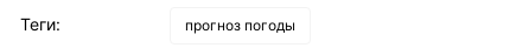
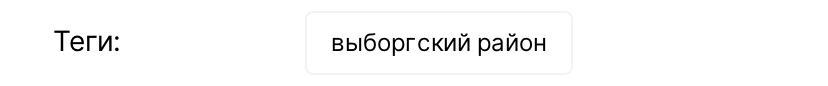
- прогноз погоды
+ выборгский район
